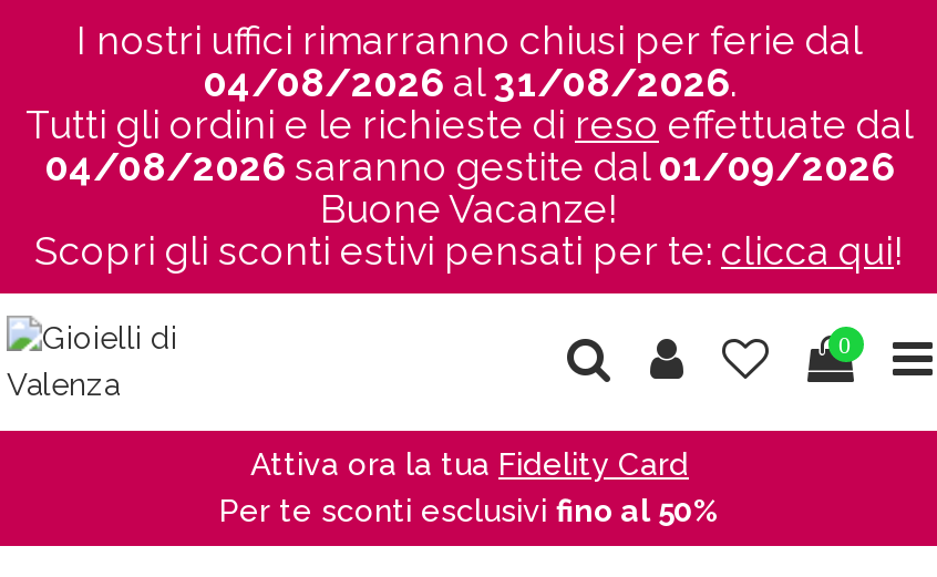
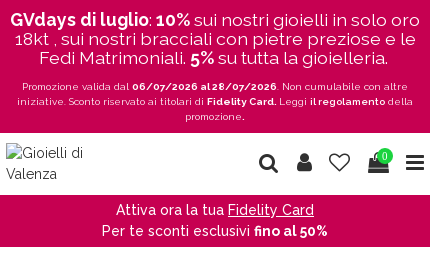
- I nostri uffici rimarranno chiusi per ferie dal
- 04/08/2026 al 31/08/2026.
- Tutti gli ordini e le richieste di reso effettuate dal
- 04/08/2026 saranno gestite dal01/09/2026
- Buone Vacanze!
- Scopri gli sconti estivi pensati per te: clicca qui!
+ GVdays di luglio: 10% sui nostri gioielli in solo oro
+ 18kt,sui nostri bracciali con pietre preziose e le
+ Fedi Matrimoniali. 5% su tutta la gioielleria.
+ Promozione valida dal 06/07/2026 al 28/07/2026. Non cumulabile con altre
+ iniziative. Sconto riservato ai titolari di Fidelity Card. Leggi il regolamento della
+ promozione.
